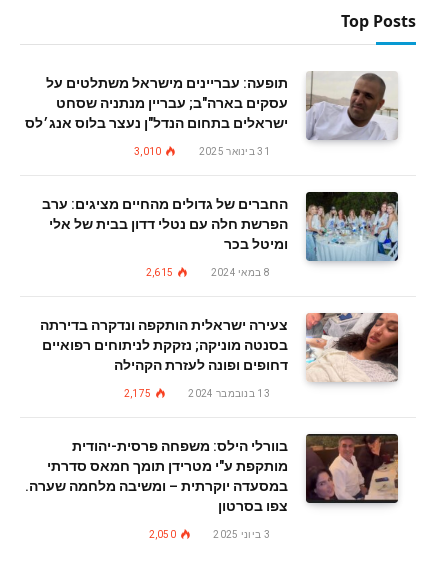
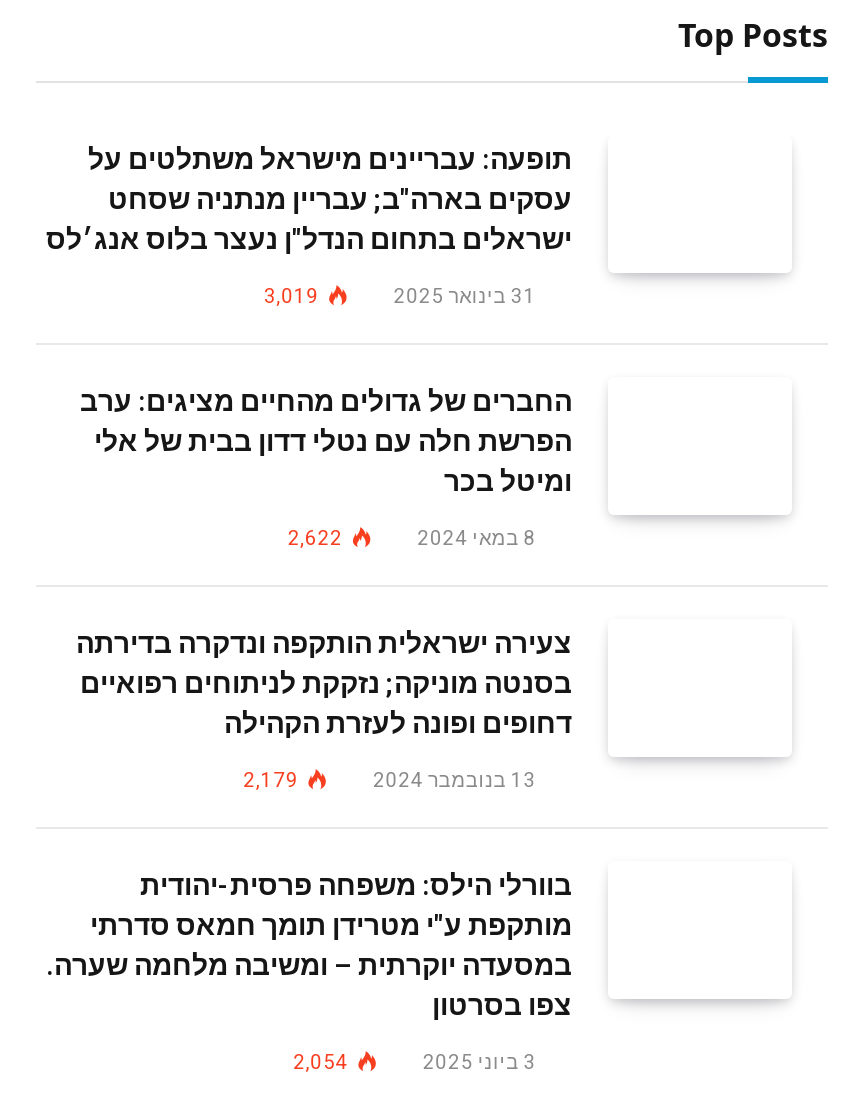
- [image]

- 3,010
+ 3,019

- [image]

- 2,615
+ 2,622

- [image]

- 2,175
+ 2,179

- [image]

- 2,050
+ 2,054
